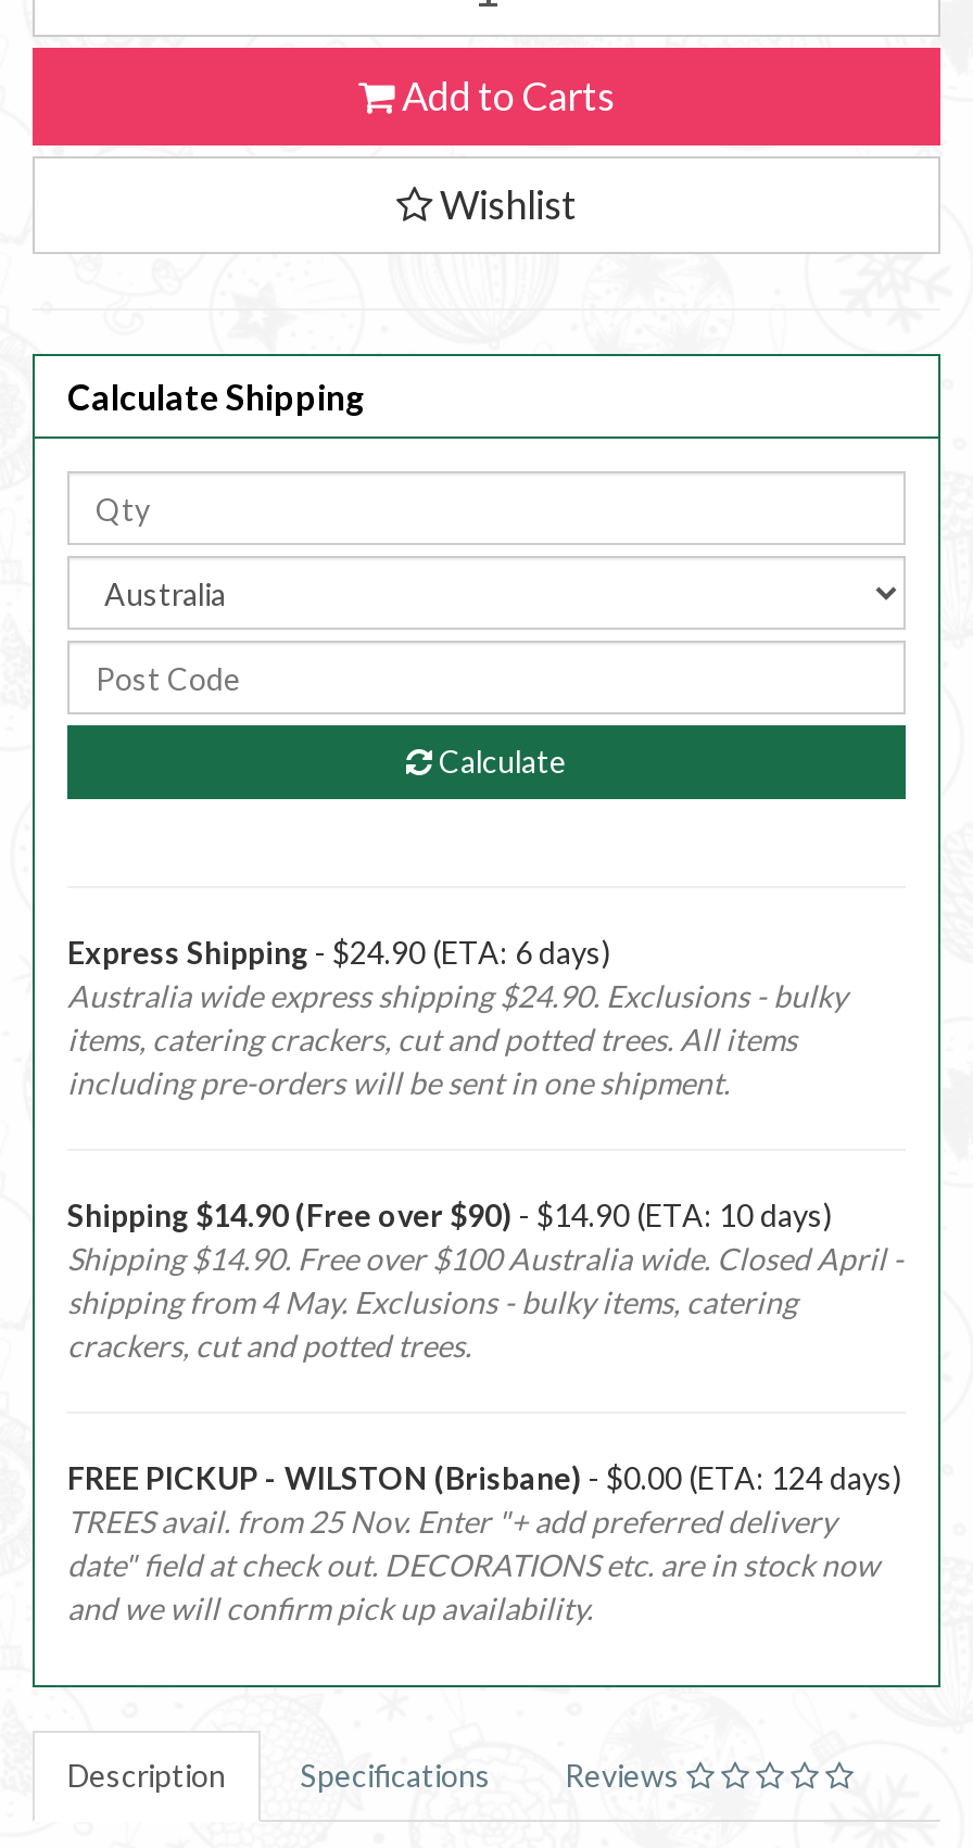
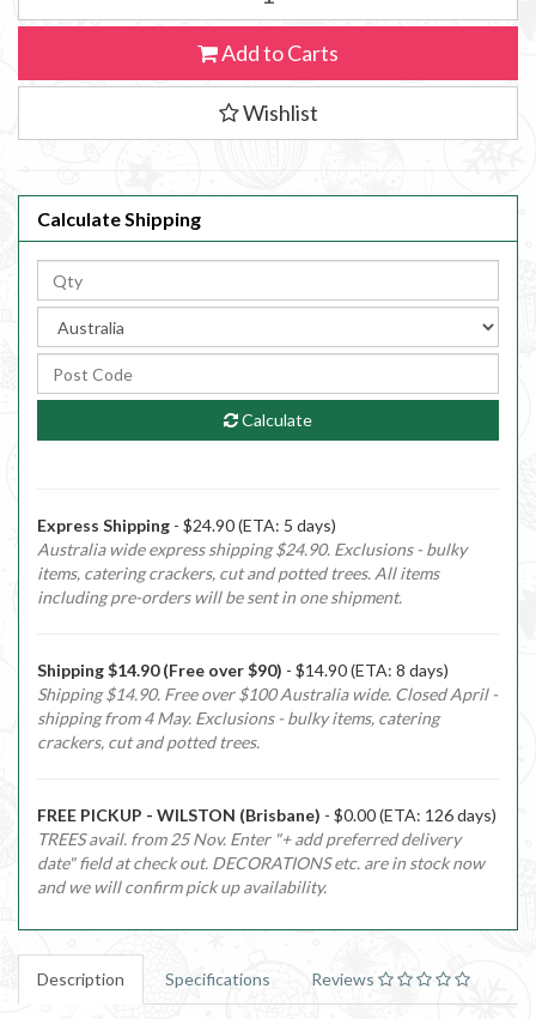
- Express Shipping - $24.90 (ETA: 6 days)
+ Express Shipping - $24.90 (ETA: 5 days)

- Shipping $14.90 (Free over $90) - $14.90 (ETA: 10 days)
+ Shipping $14.90 (Free over $90) - $14.90 (ETA: 8 days)

- FREE PICKUP - WILSTON (Brisbane) - $0.00 (ETA: 124 days)
+ FREE PICKUP - WILSTON (Brisbane) - $0.00 (ETA: 126 days)
